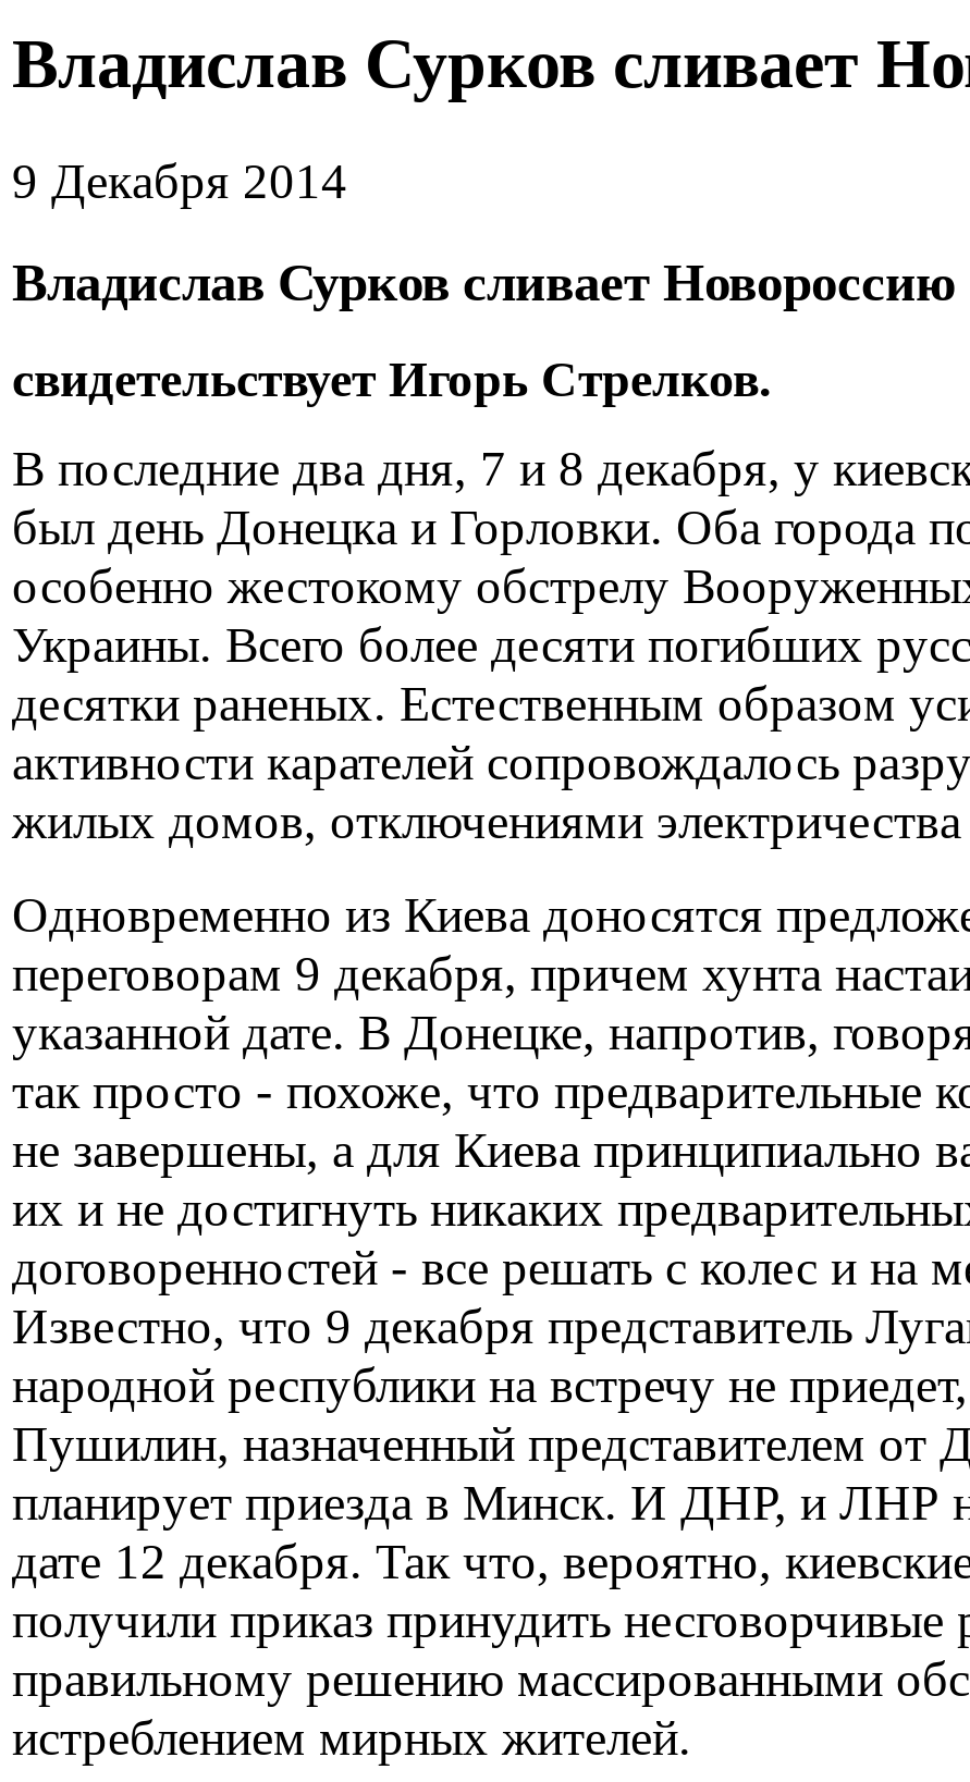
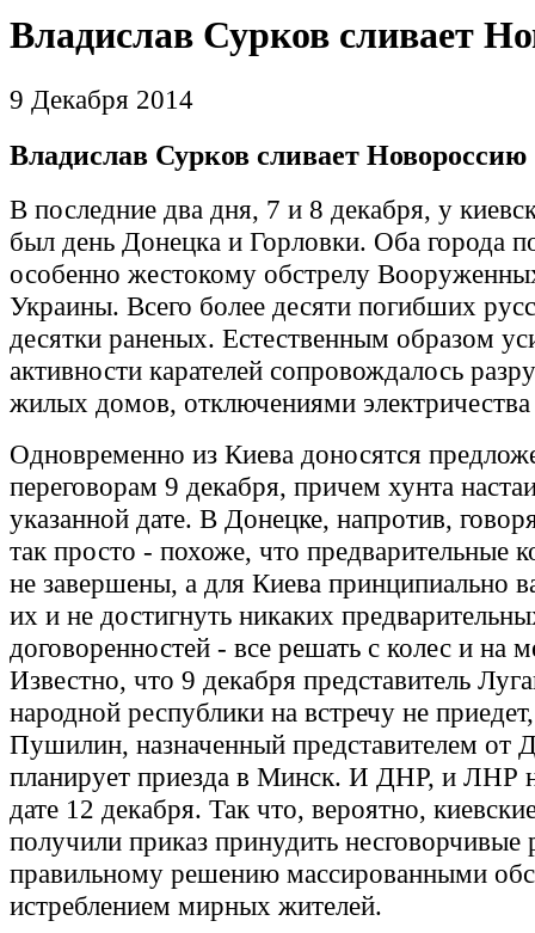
- свидетельствует Игорь Стрелков.
